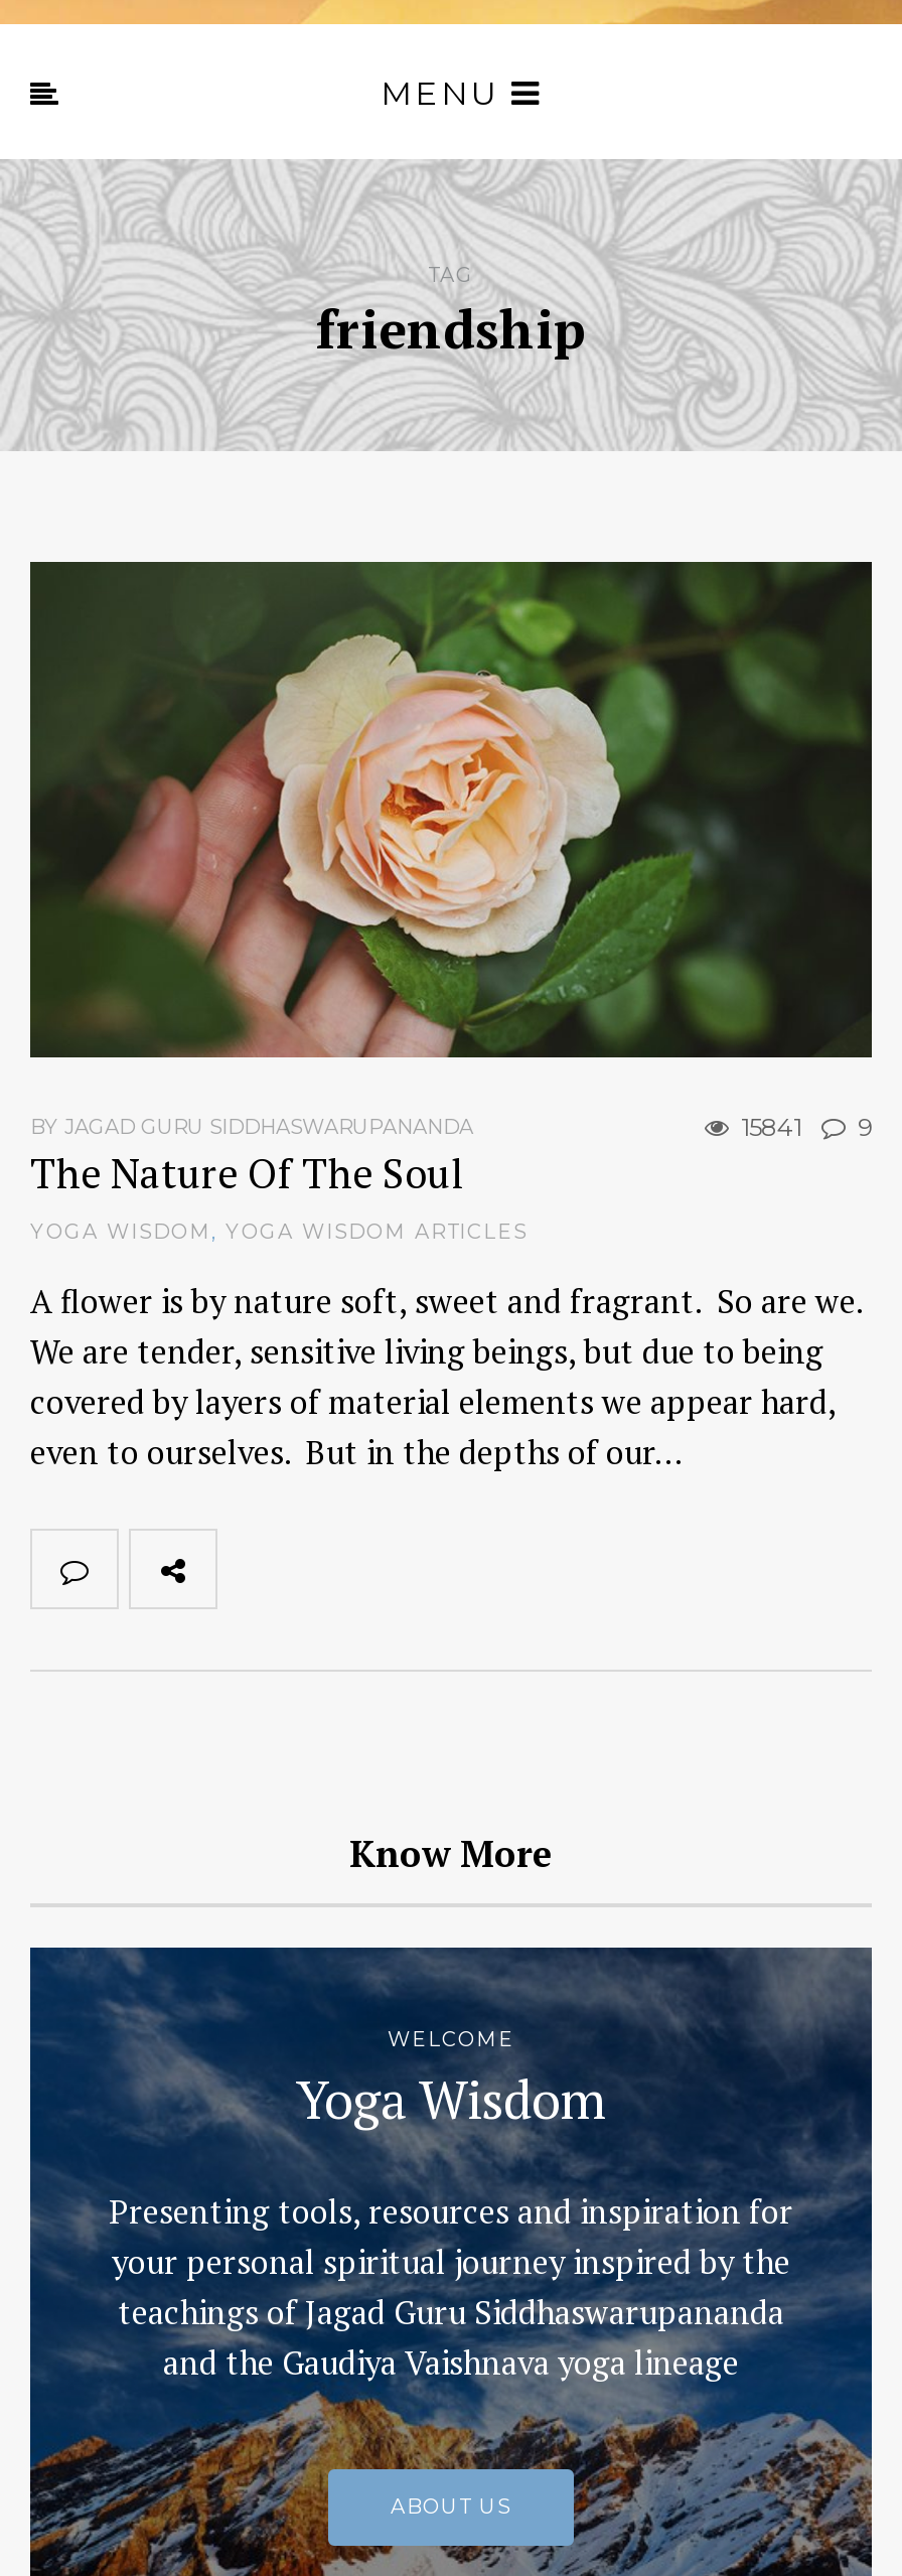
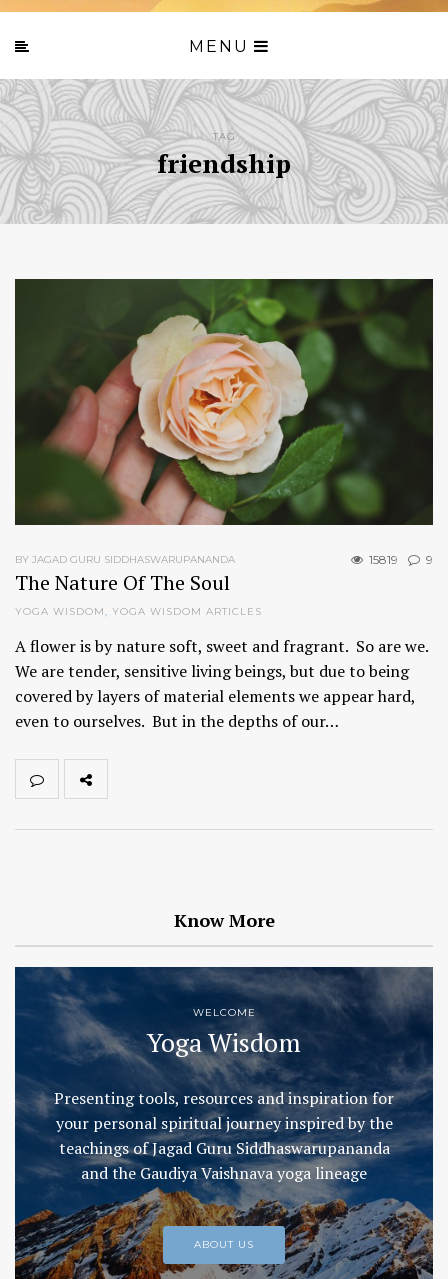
- 15841 9
+ 15819 9
